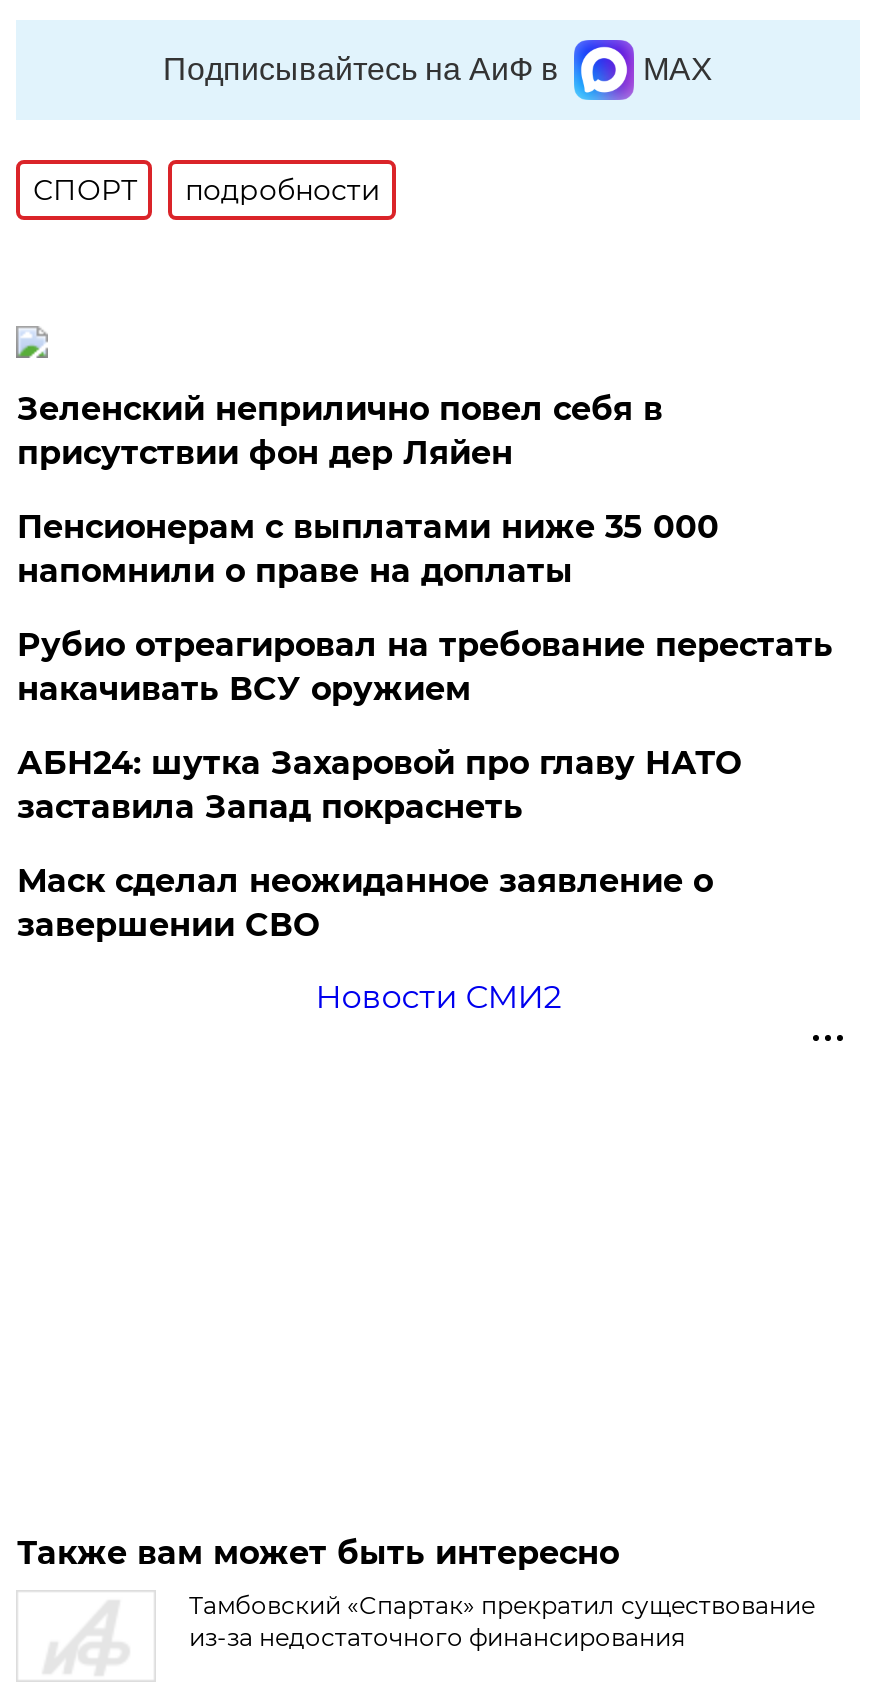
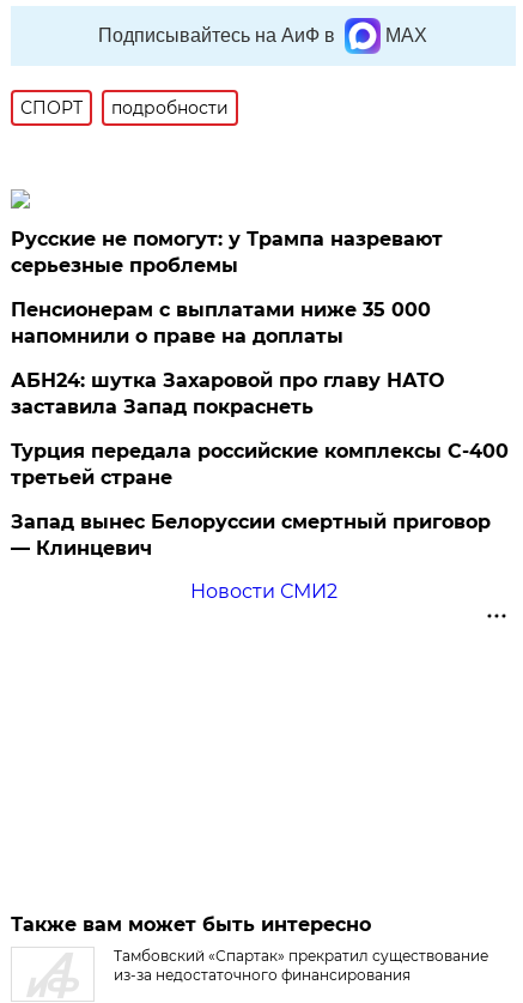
- Зеленский неприлично повел cебя в
- присутствии фон дер Ляйен
+ Русские не помогут: у Трампа назревают
+ серьезные проблемы

- Рубио отреагировал на требование перестать
- накачивать ВСУ оружием

moved up: АБН24: шутка Захаровой про главу НАТО | заставила Запад покраснеть

- Маск сделал неожиданное заявление о
- завершении СВО
+ Турция передала российские комплексы С-400
+ третьей стране
+ Запад вынес Белоруссии смертный приговор
+ — Клинцевич
